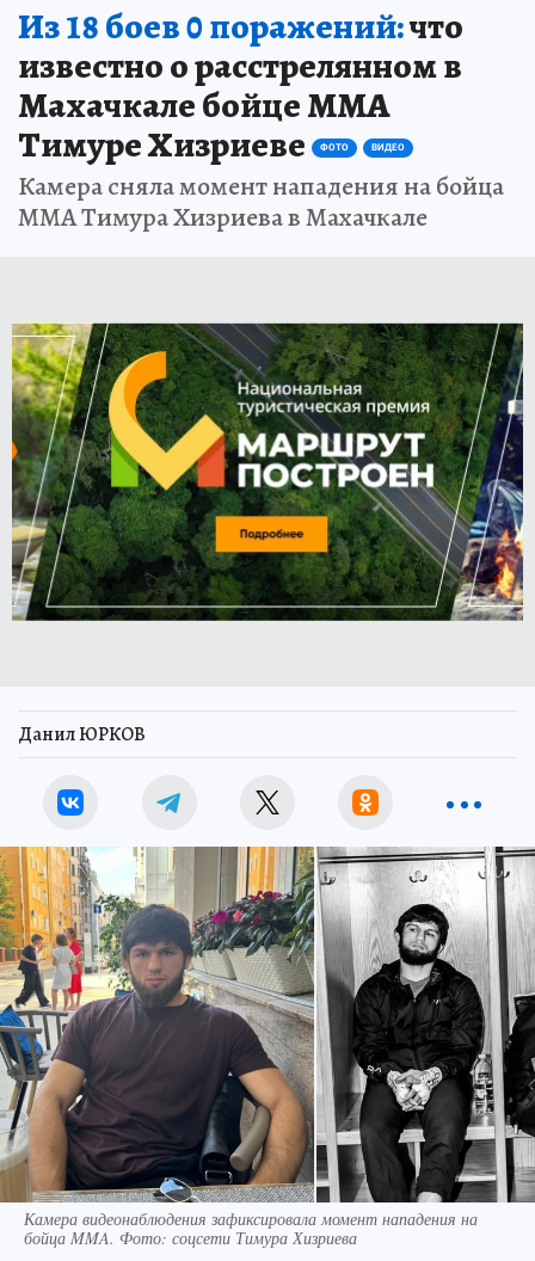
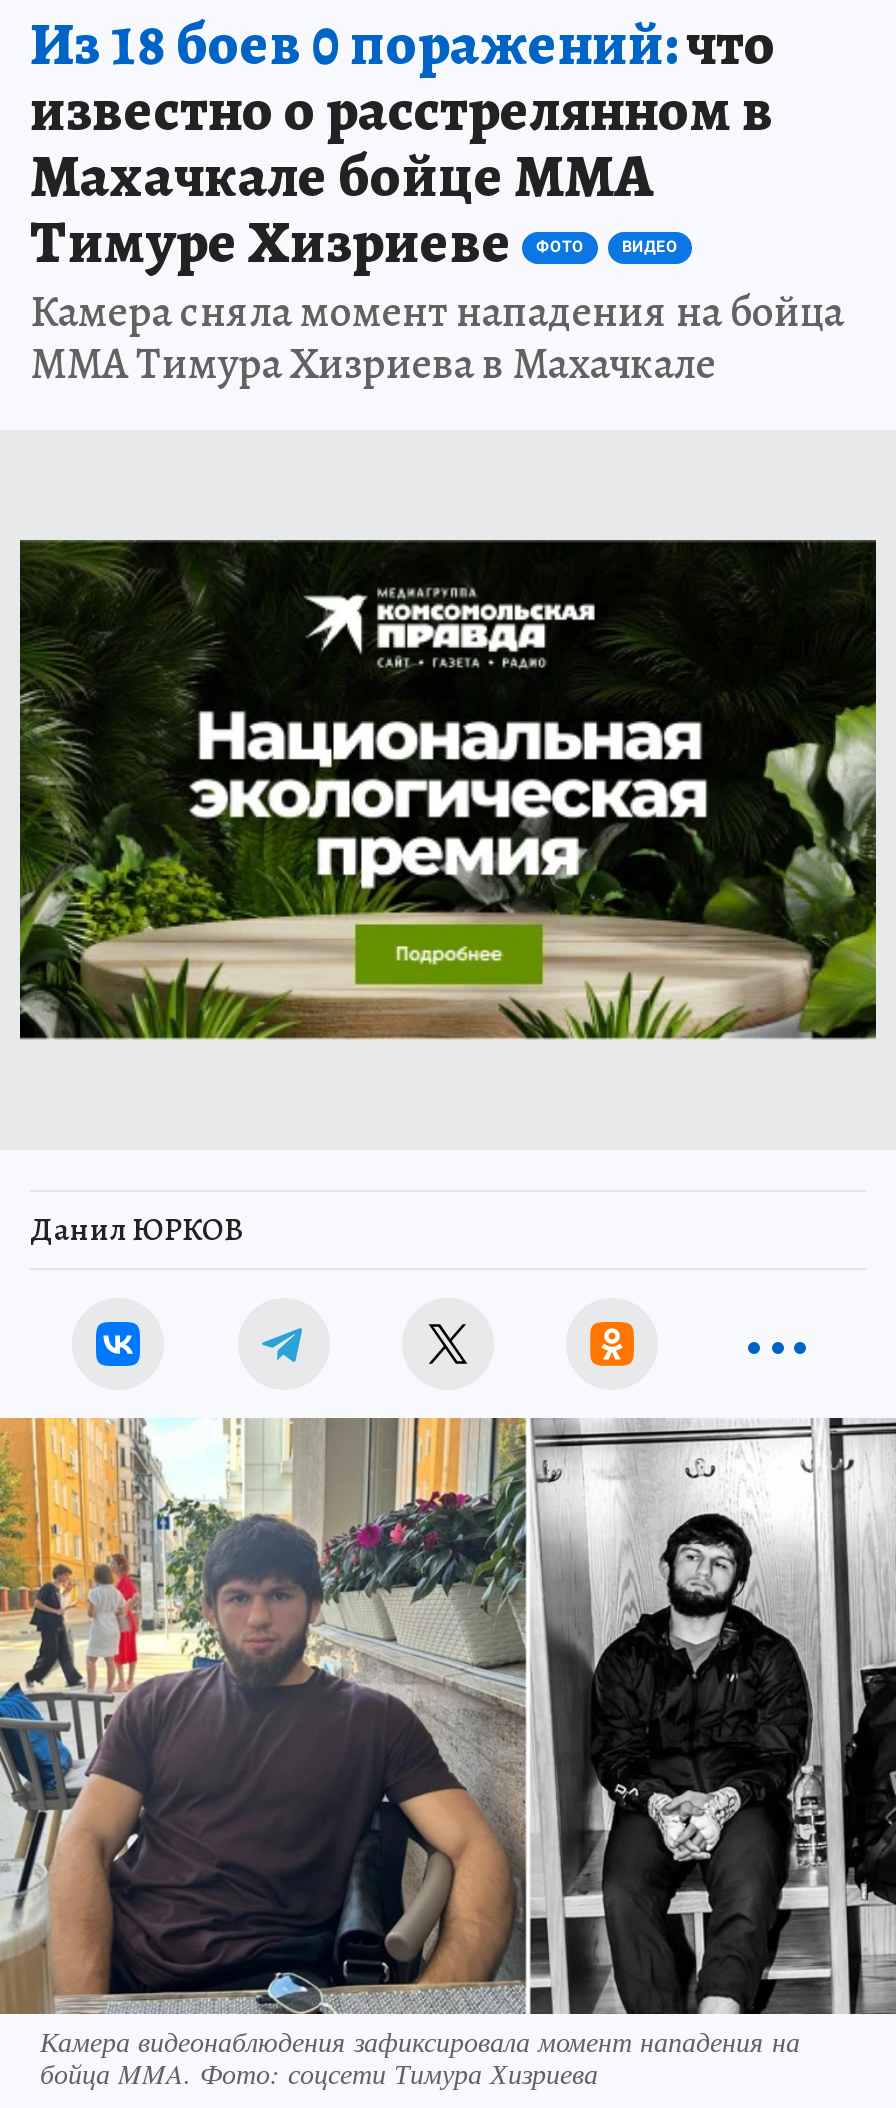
- [image]
+ [image]
